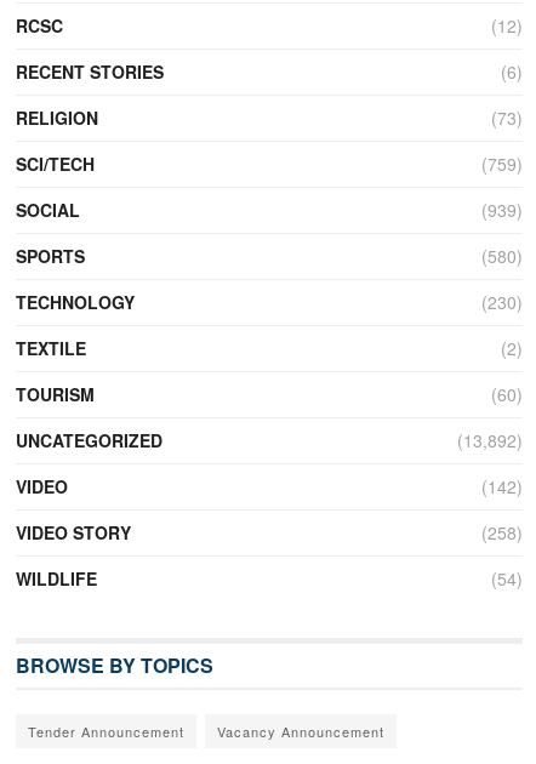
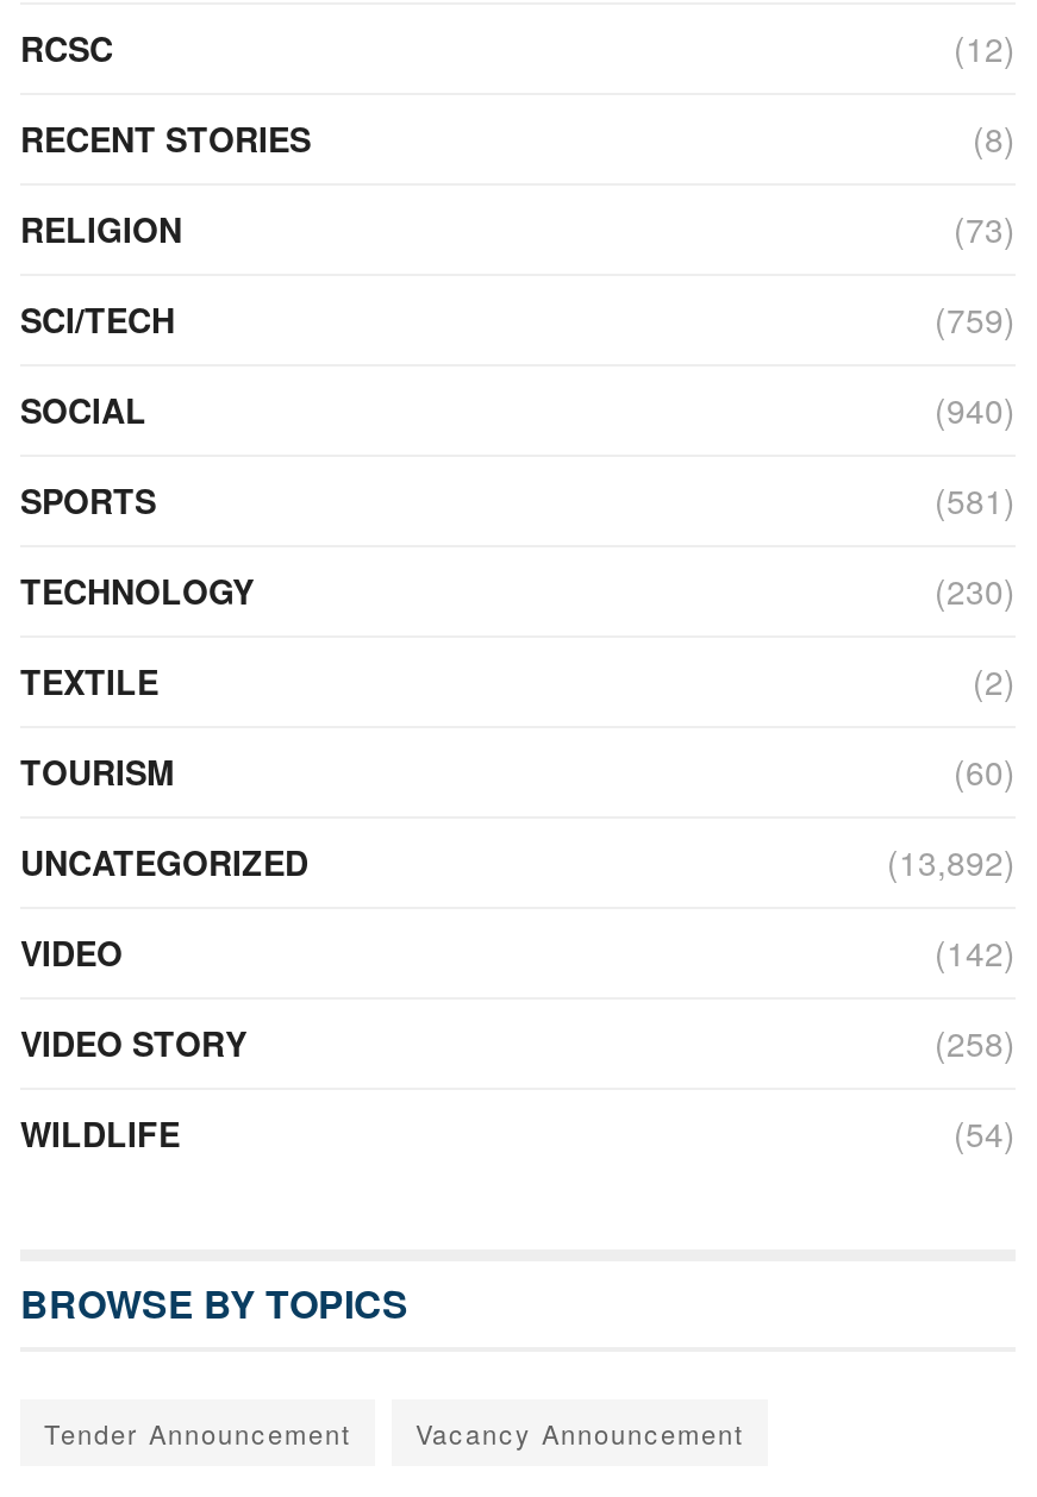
- (6)
+ (8)

- (939)
+ (940)

- (580)
+ (581)
